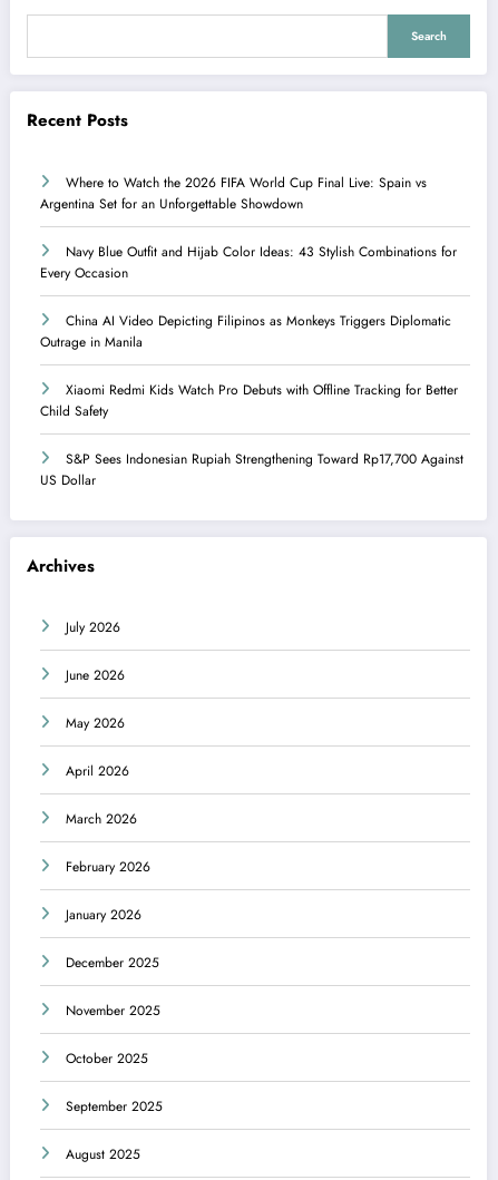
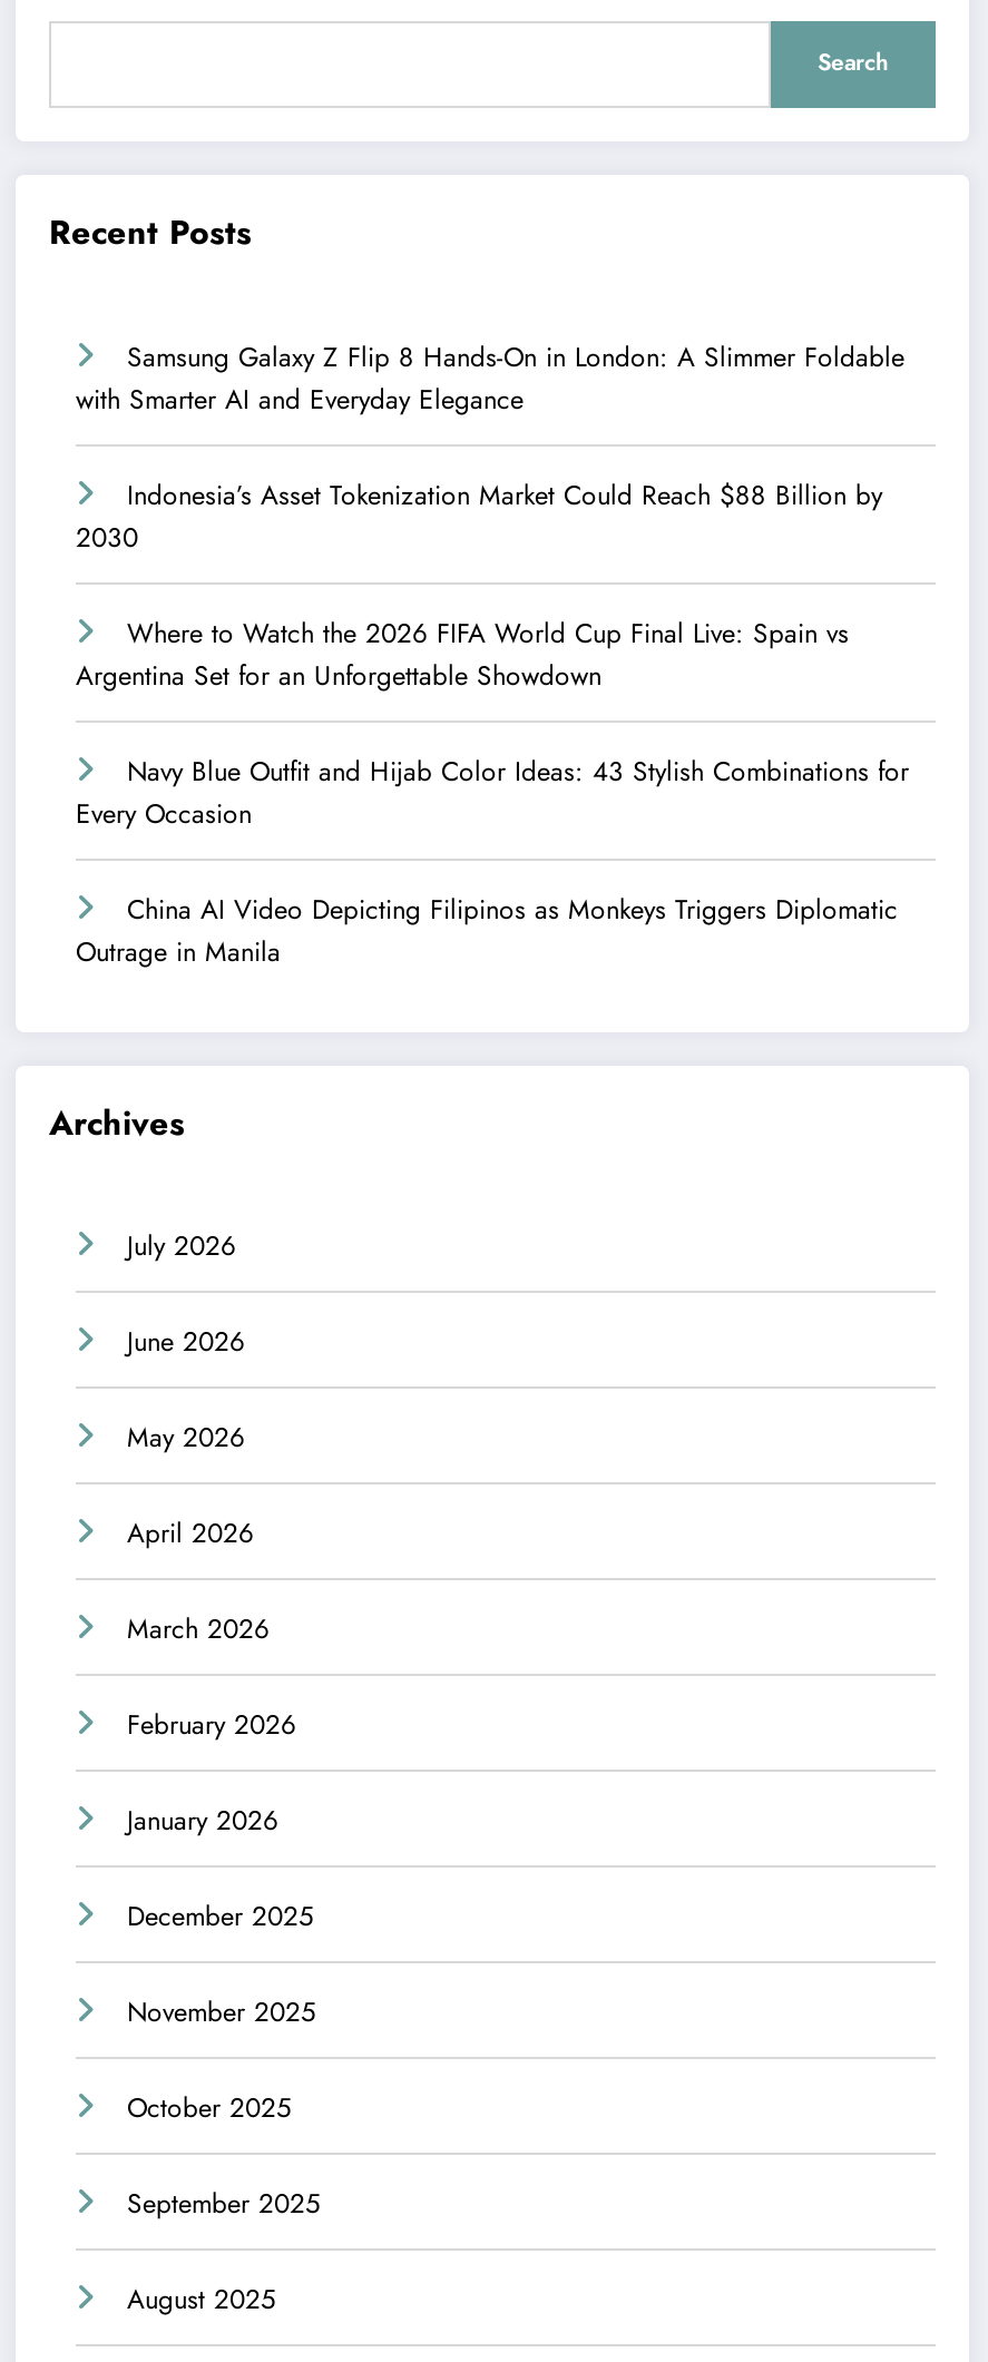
+ Samsung Galaxy Z Flip 8 Hands-On in London: A Slimmer Foldable
+ with Smarter AI and Everyday Elegance
+ Indonesia’s Asset Tokenization Market Could Reach $88 Billion by
+ 2030

moved down: Where to Watch the 2026 FIFA World Cup Final Live: Spain vs | Argentina Set for an Unforgettable Showdown | Navy Blue Outfit and Hijab Color Ideas: 43 Stylish Combinations for | Every Occasion | China AI Video Depicting Filipinos as Monkeys Triggers Diplomatic | Outrage in Manila

- Xiaomi Redmi Kids Watch Pro Debuts with Offline Tracking for Better
- Child Safety
- S&P Sees Indonesian Rupiah Strengthening Toward Rp17,700 Against
- US Dollar
